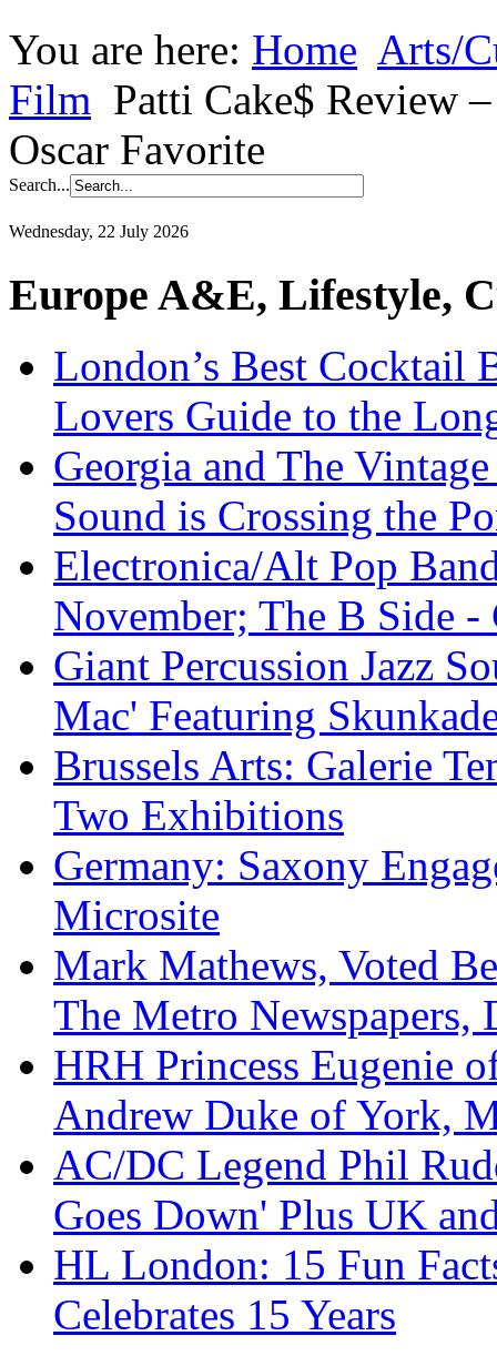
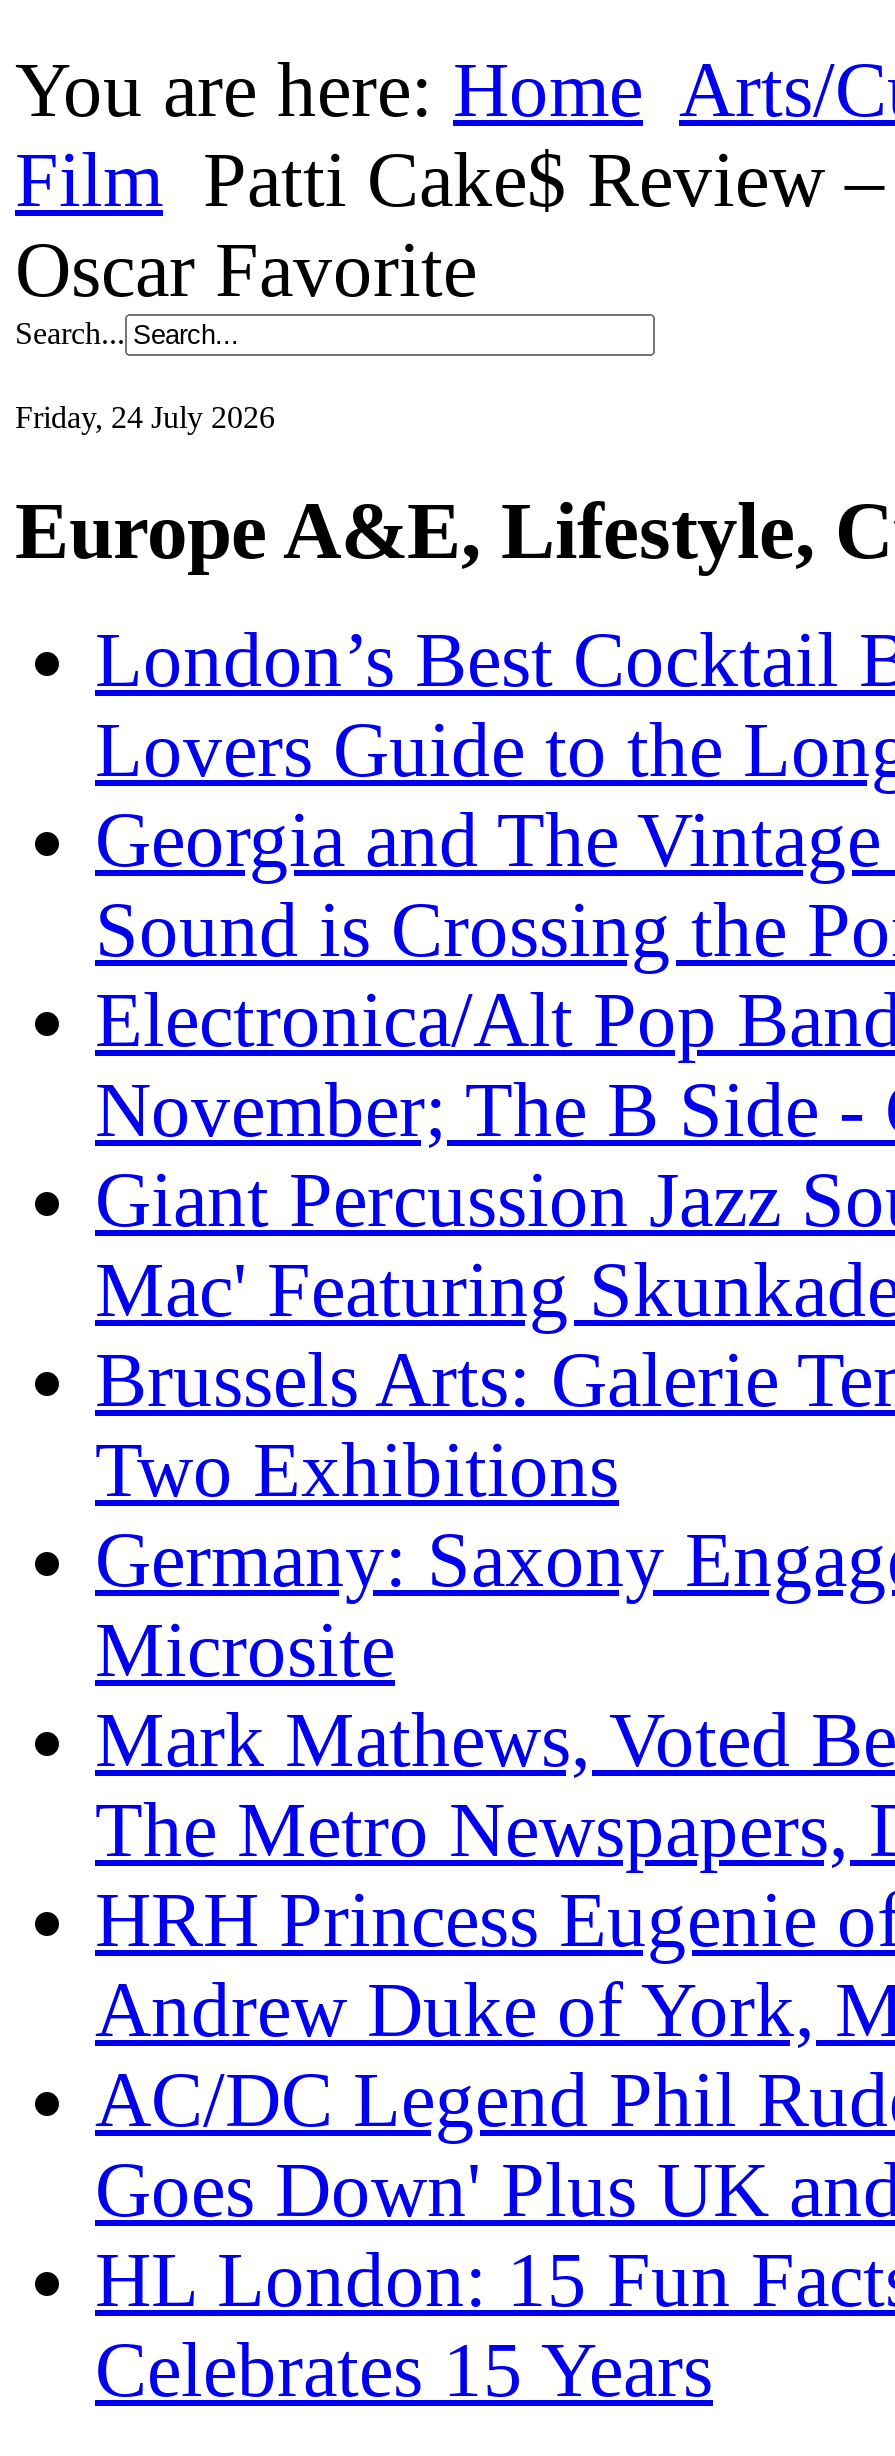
- Wednesday, 22 July 2026
+ Friday, 24 July 2026
